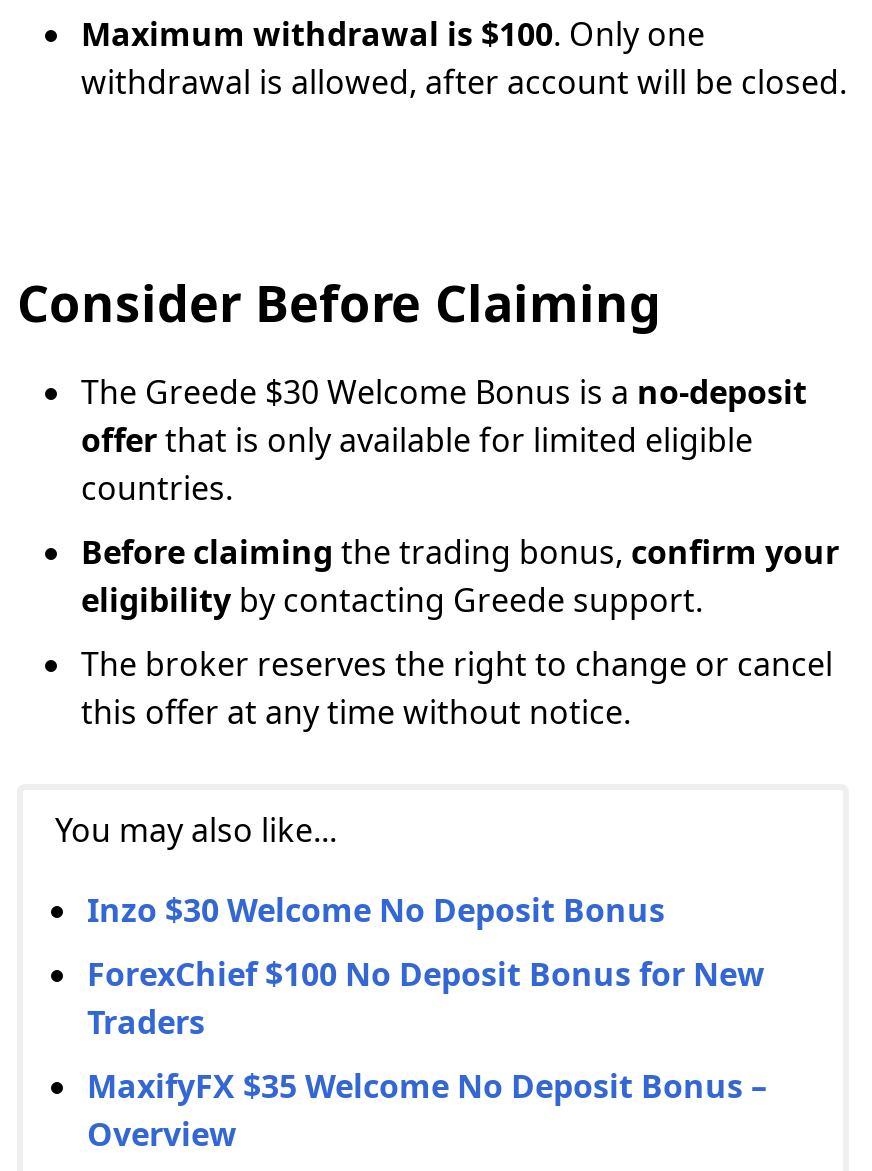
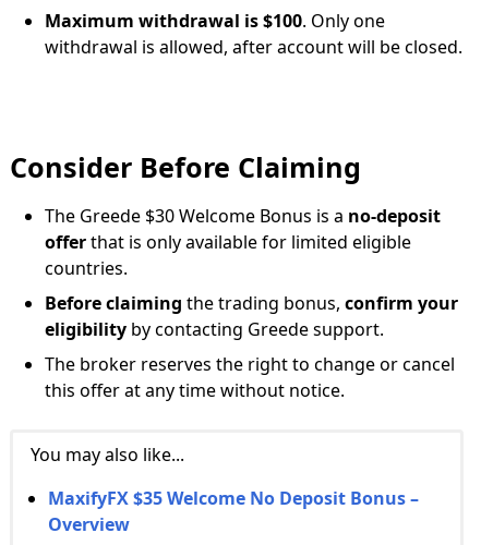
- Inzo $30 Welcome No Deposit Bonus
- ForexChief $100 No Deposit Bonus for New
- Traders
